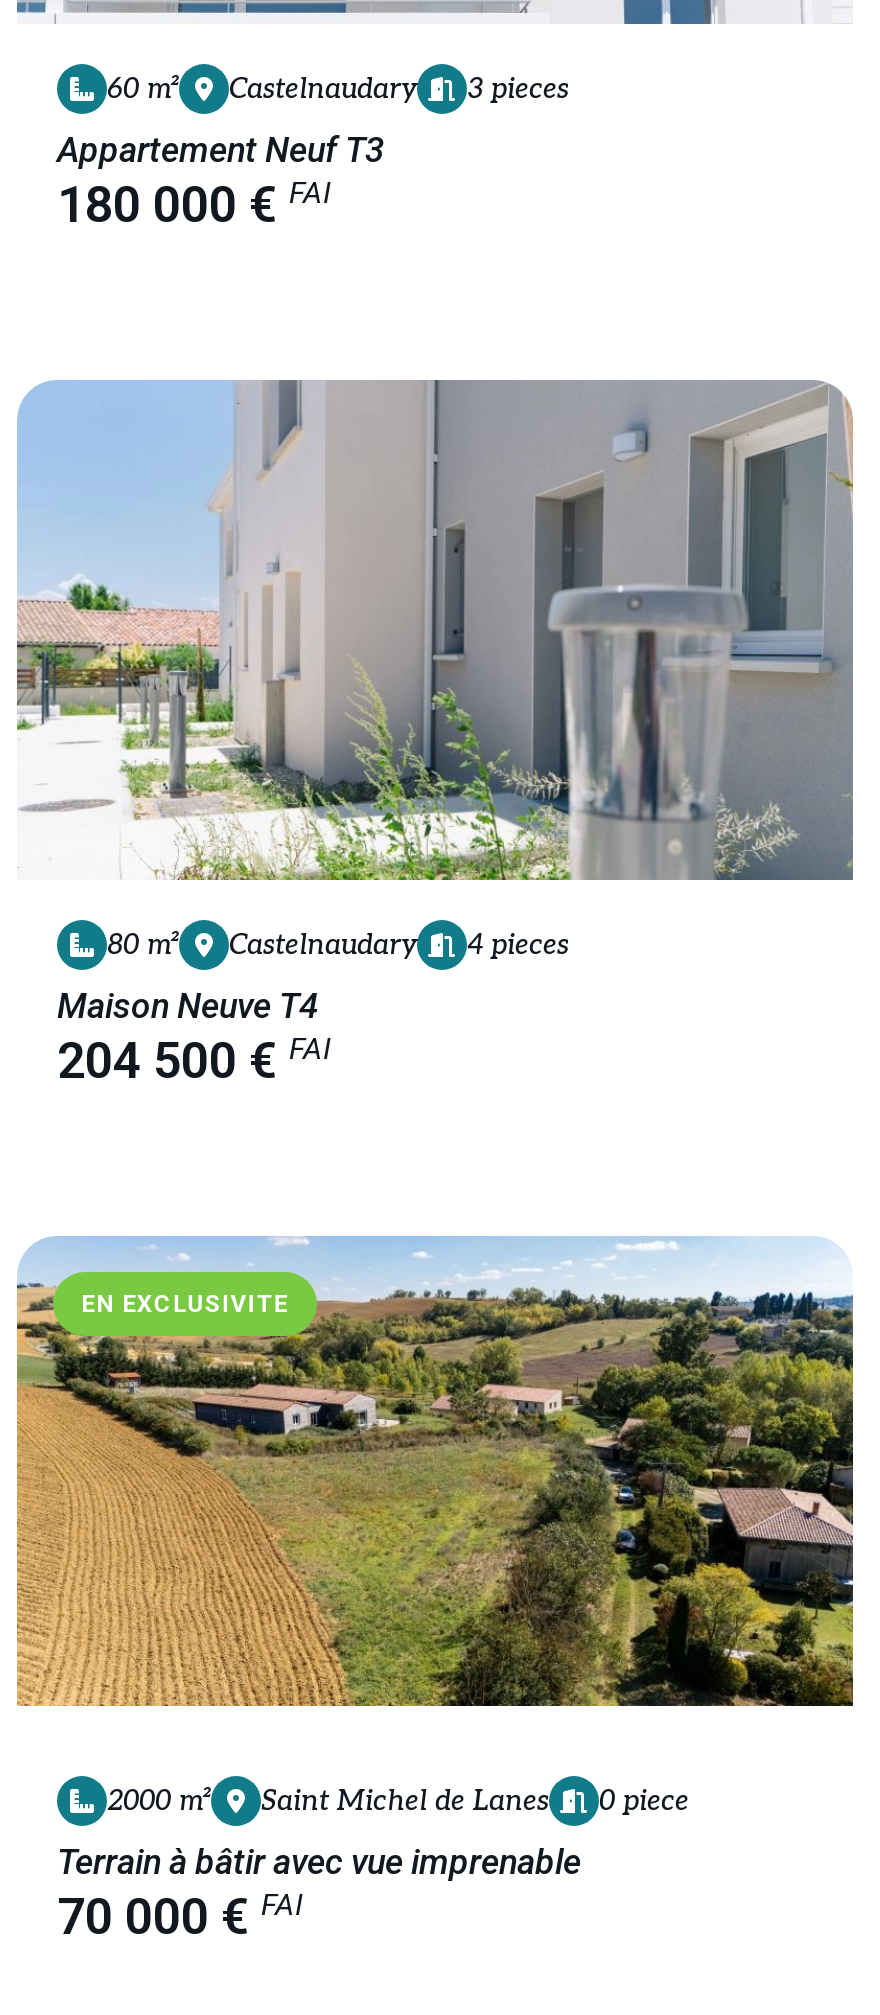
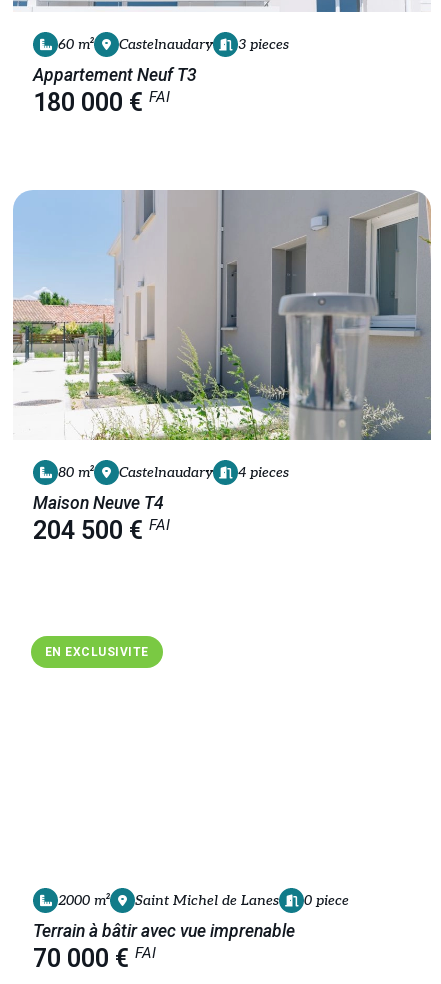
- [image]
